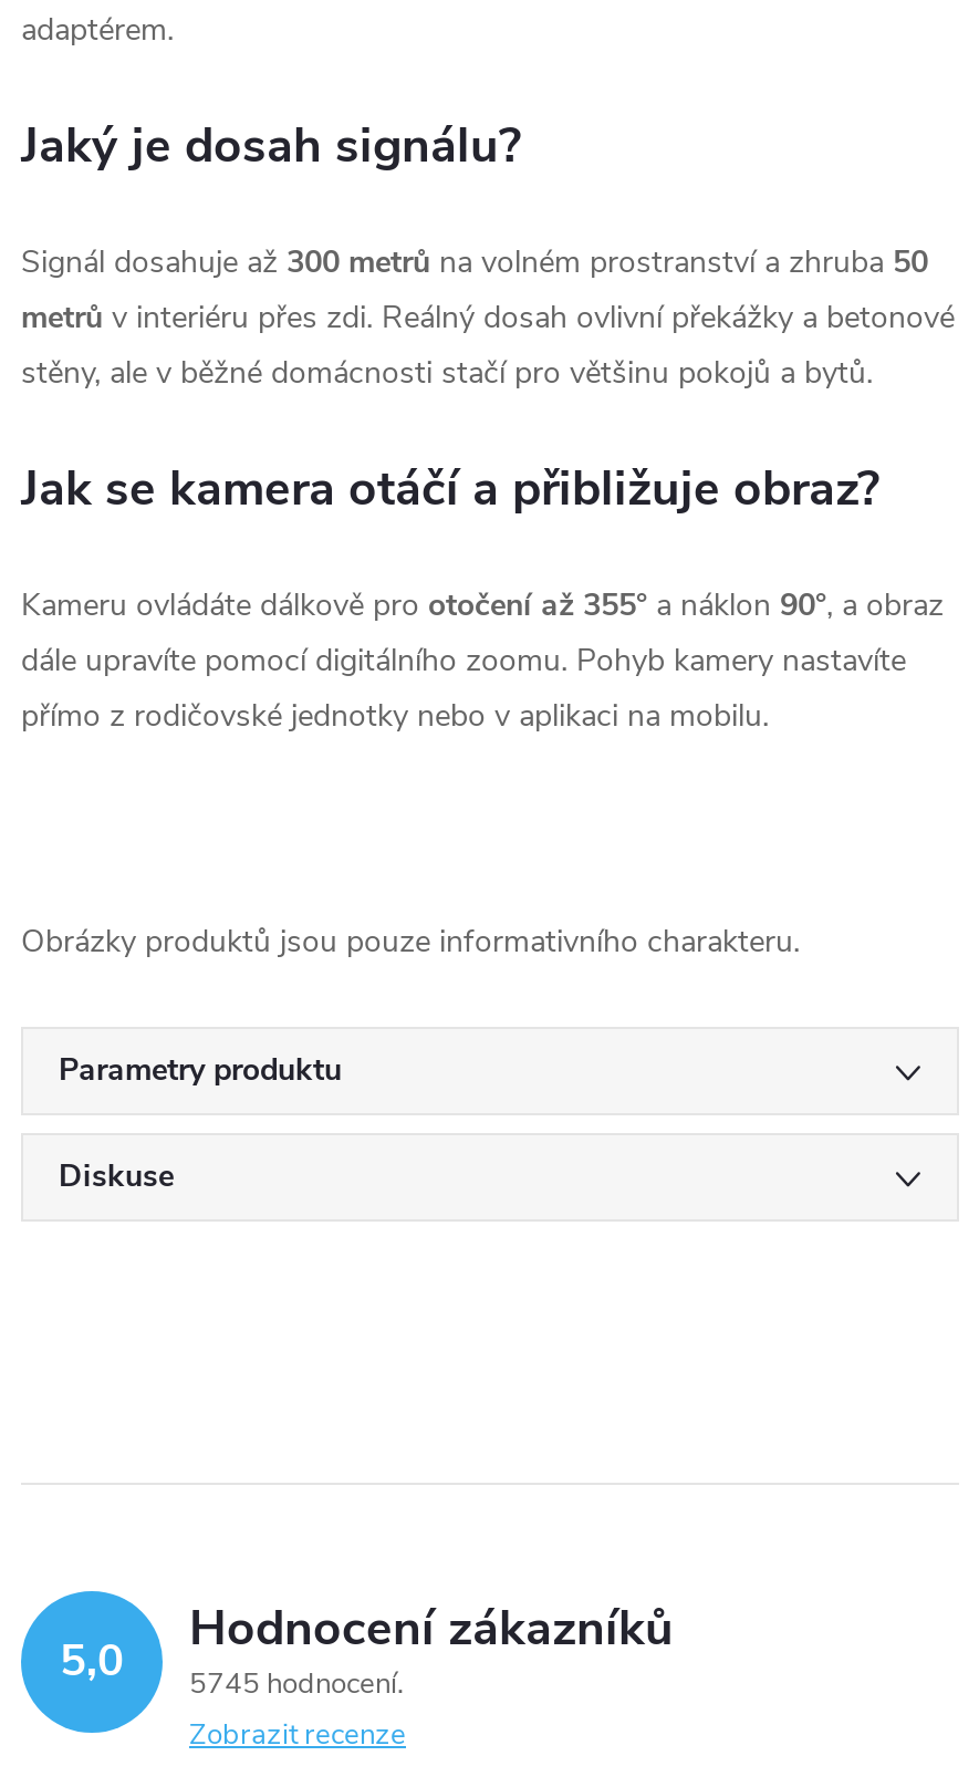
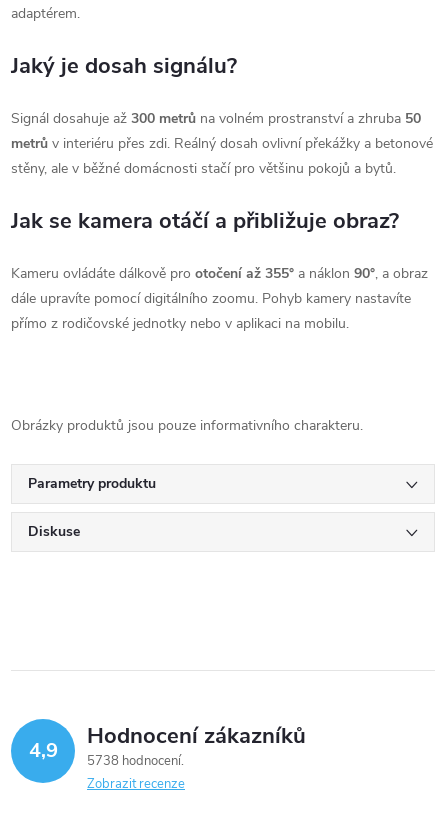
- 5,0
+ 4,9

- 5745 hodnocení
+ 5738 hodnocení
